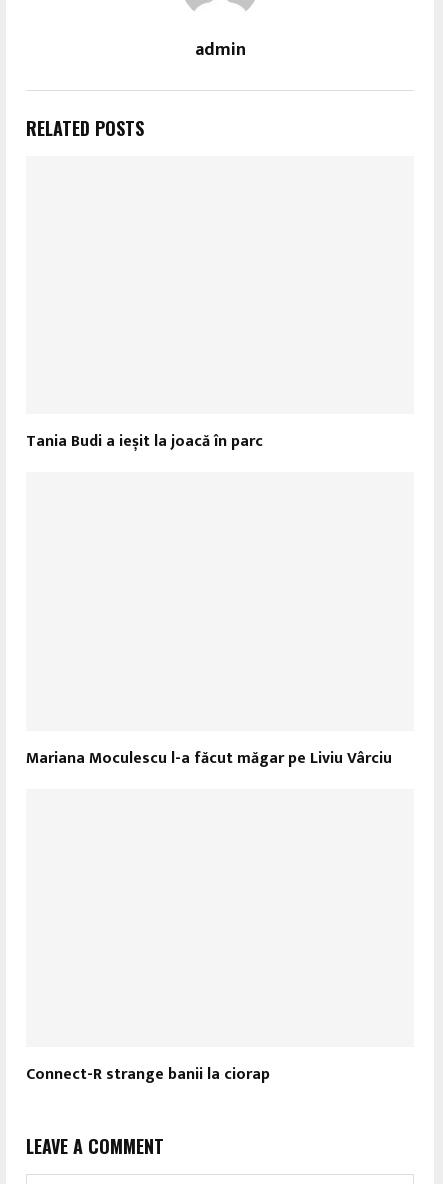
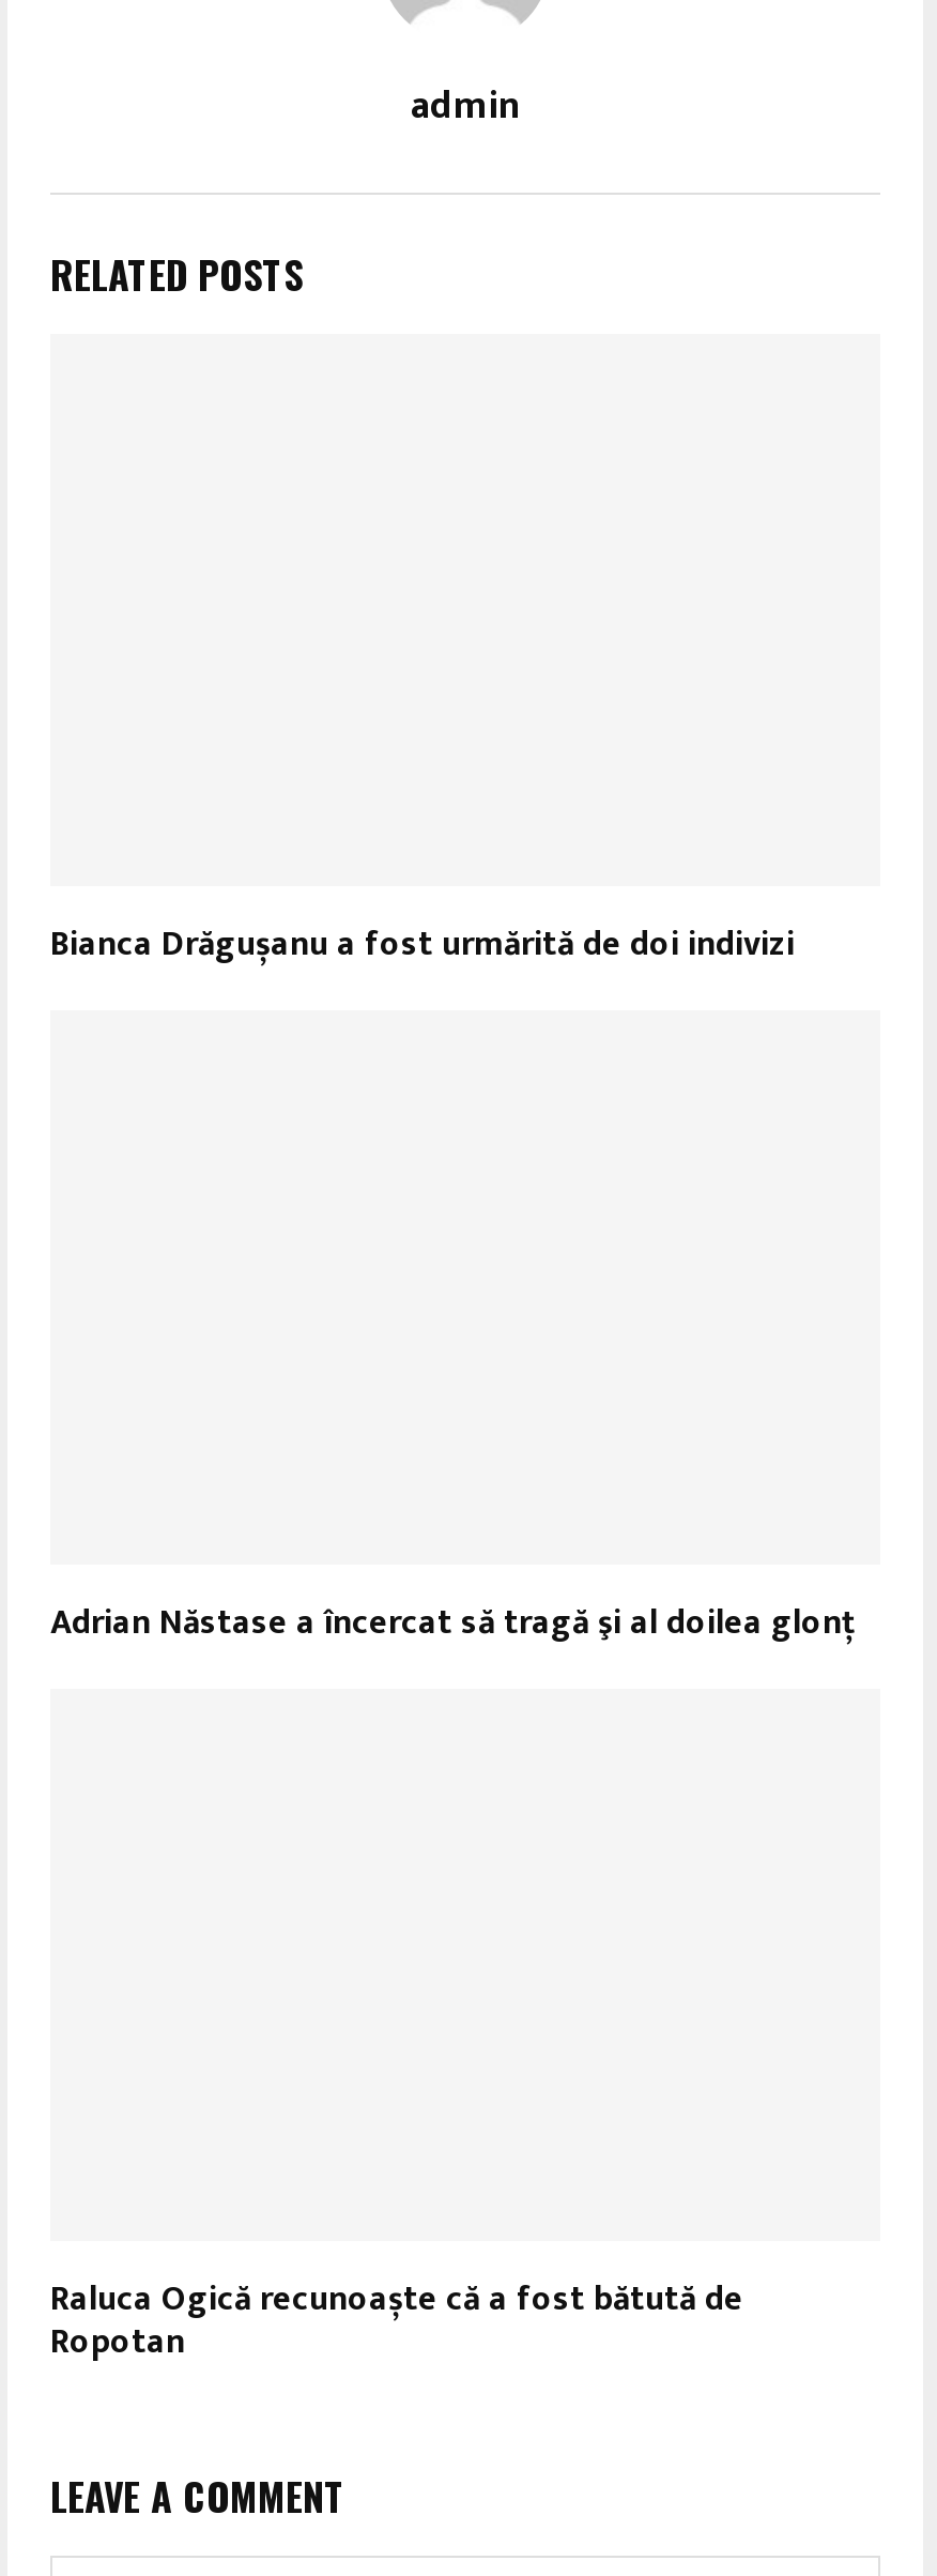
- Tania Budi a ieșit la joacă în parc
+ Bianca Drăgușanu a fost urmărită de doi indivizi

- Mariana Moculescu l-a făcut măgar pe Liviu Vârciu
+ Adrian Năstase a încercat să tragă şi al doilea glonţ

- Connect-R strange banii la ciorap
+ Raluca Ogică recunoaște că a fost bătută de
+ Ropotan
